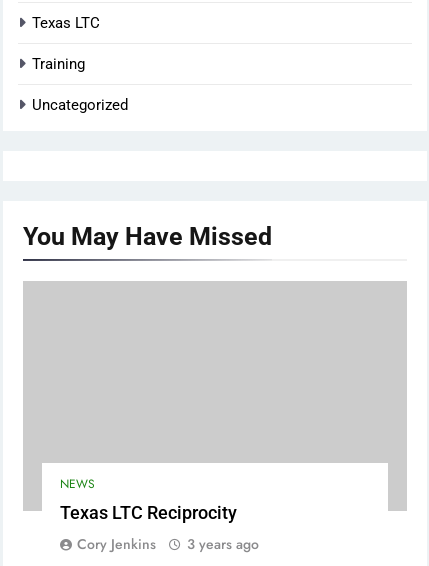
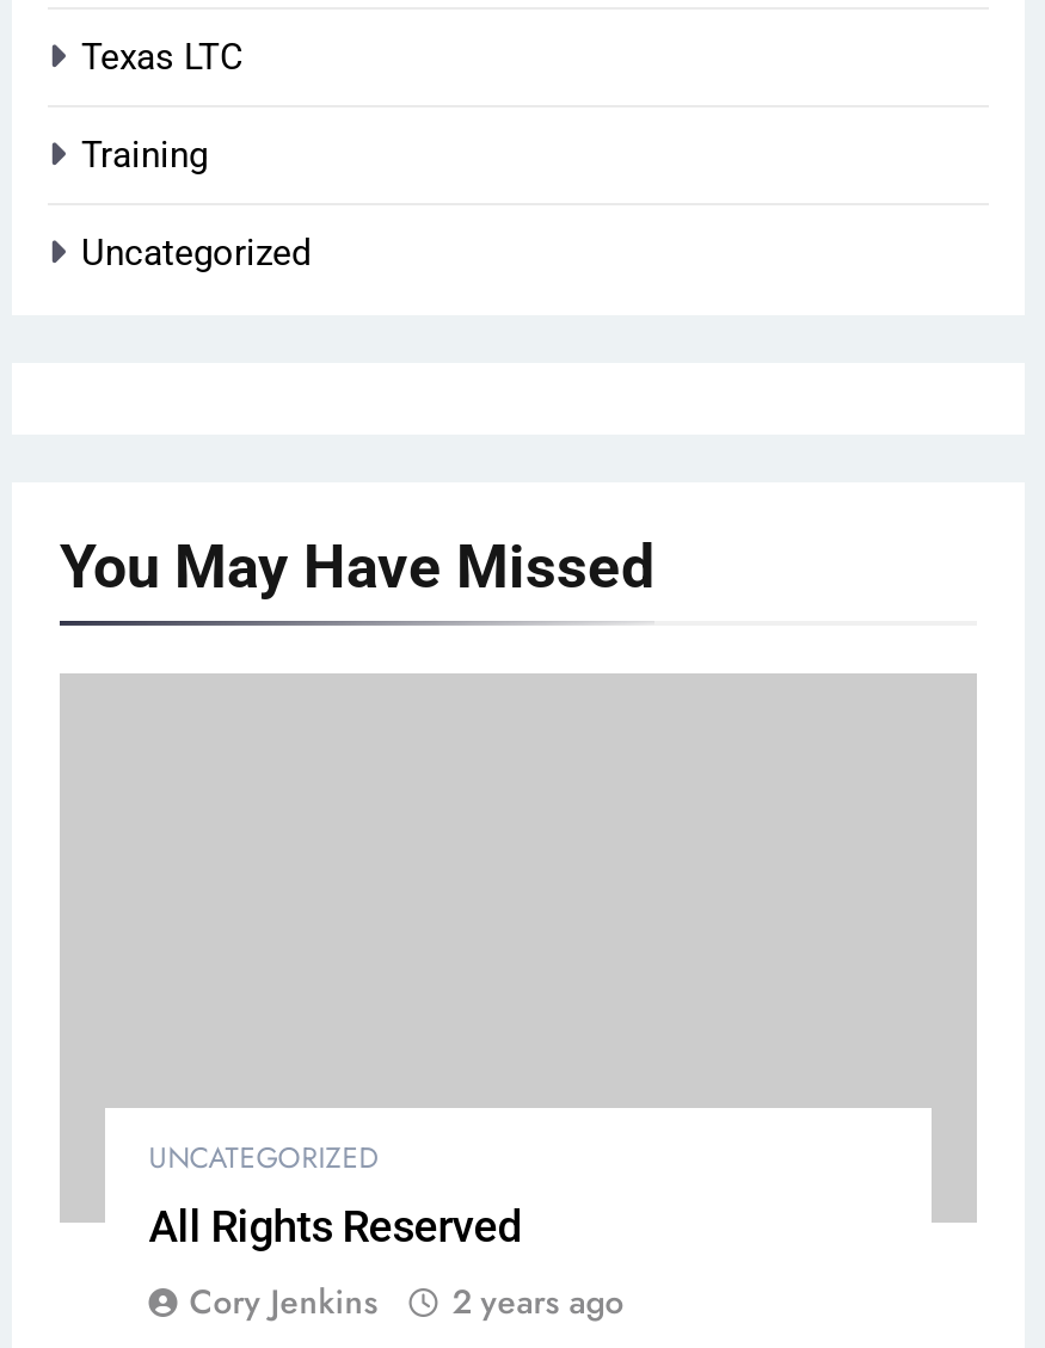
- NEWS
- Texas LTC Reciprocity
+ UNCATEGORIZED
+ All Rights Reserved

- Cory Jenkins 3 years ago
+ Cory Jenkins 2 years ago
